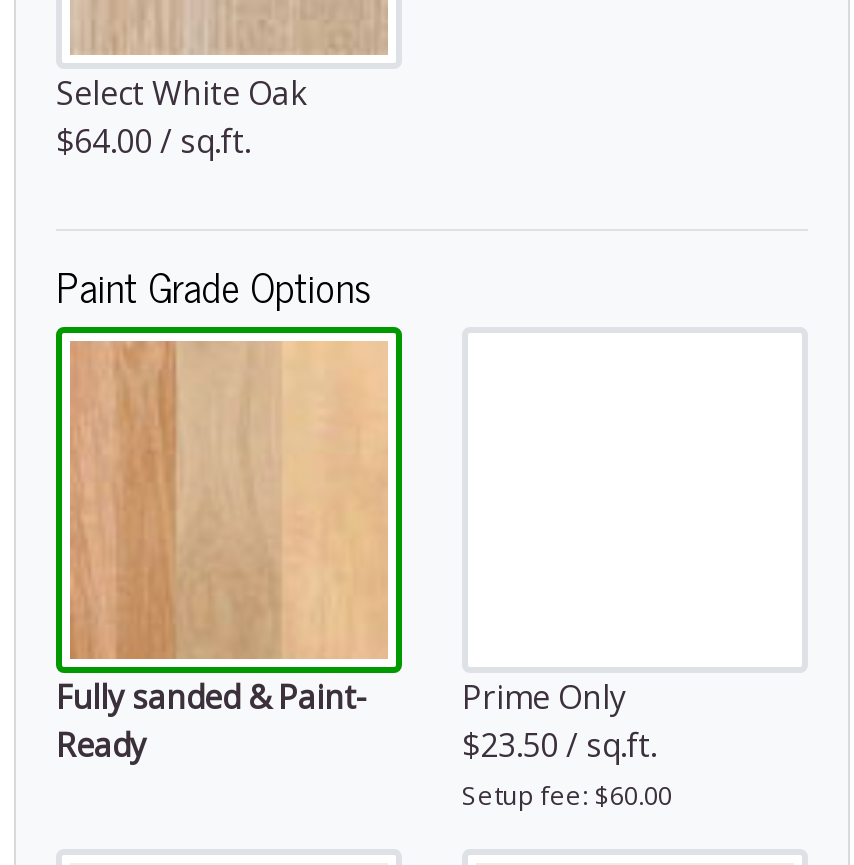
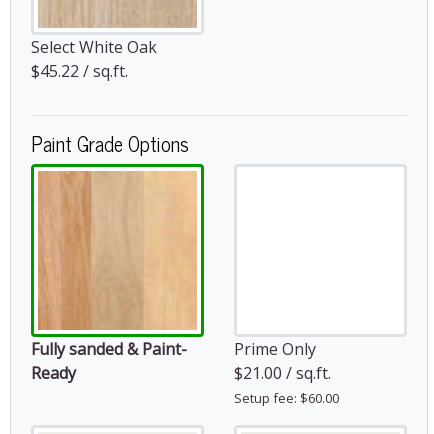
- $64.00 / sq.ft.
+ $45.22 / sq.ft.

- $23.50 / sq.ft.
+ $21.00 / sq.ft.
